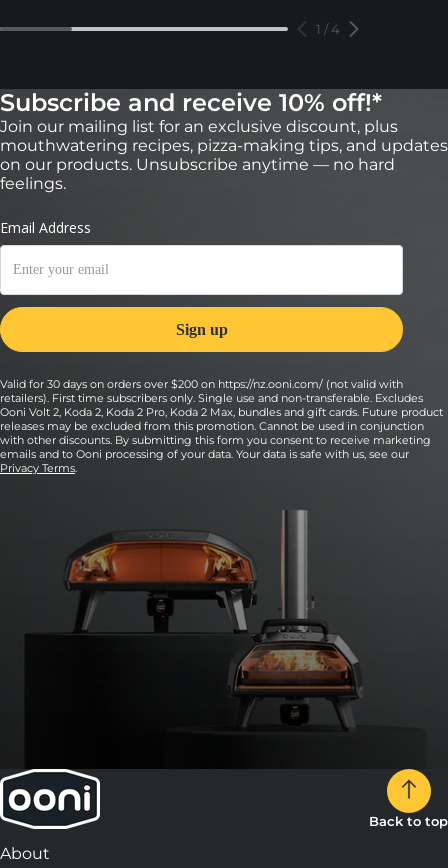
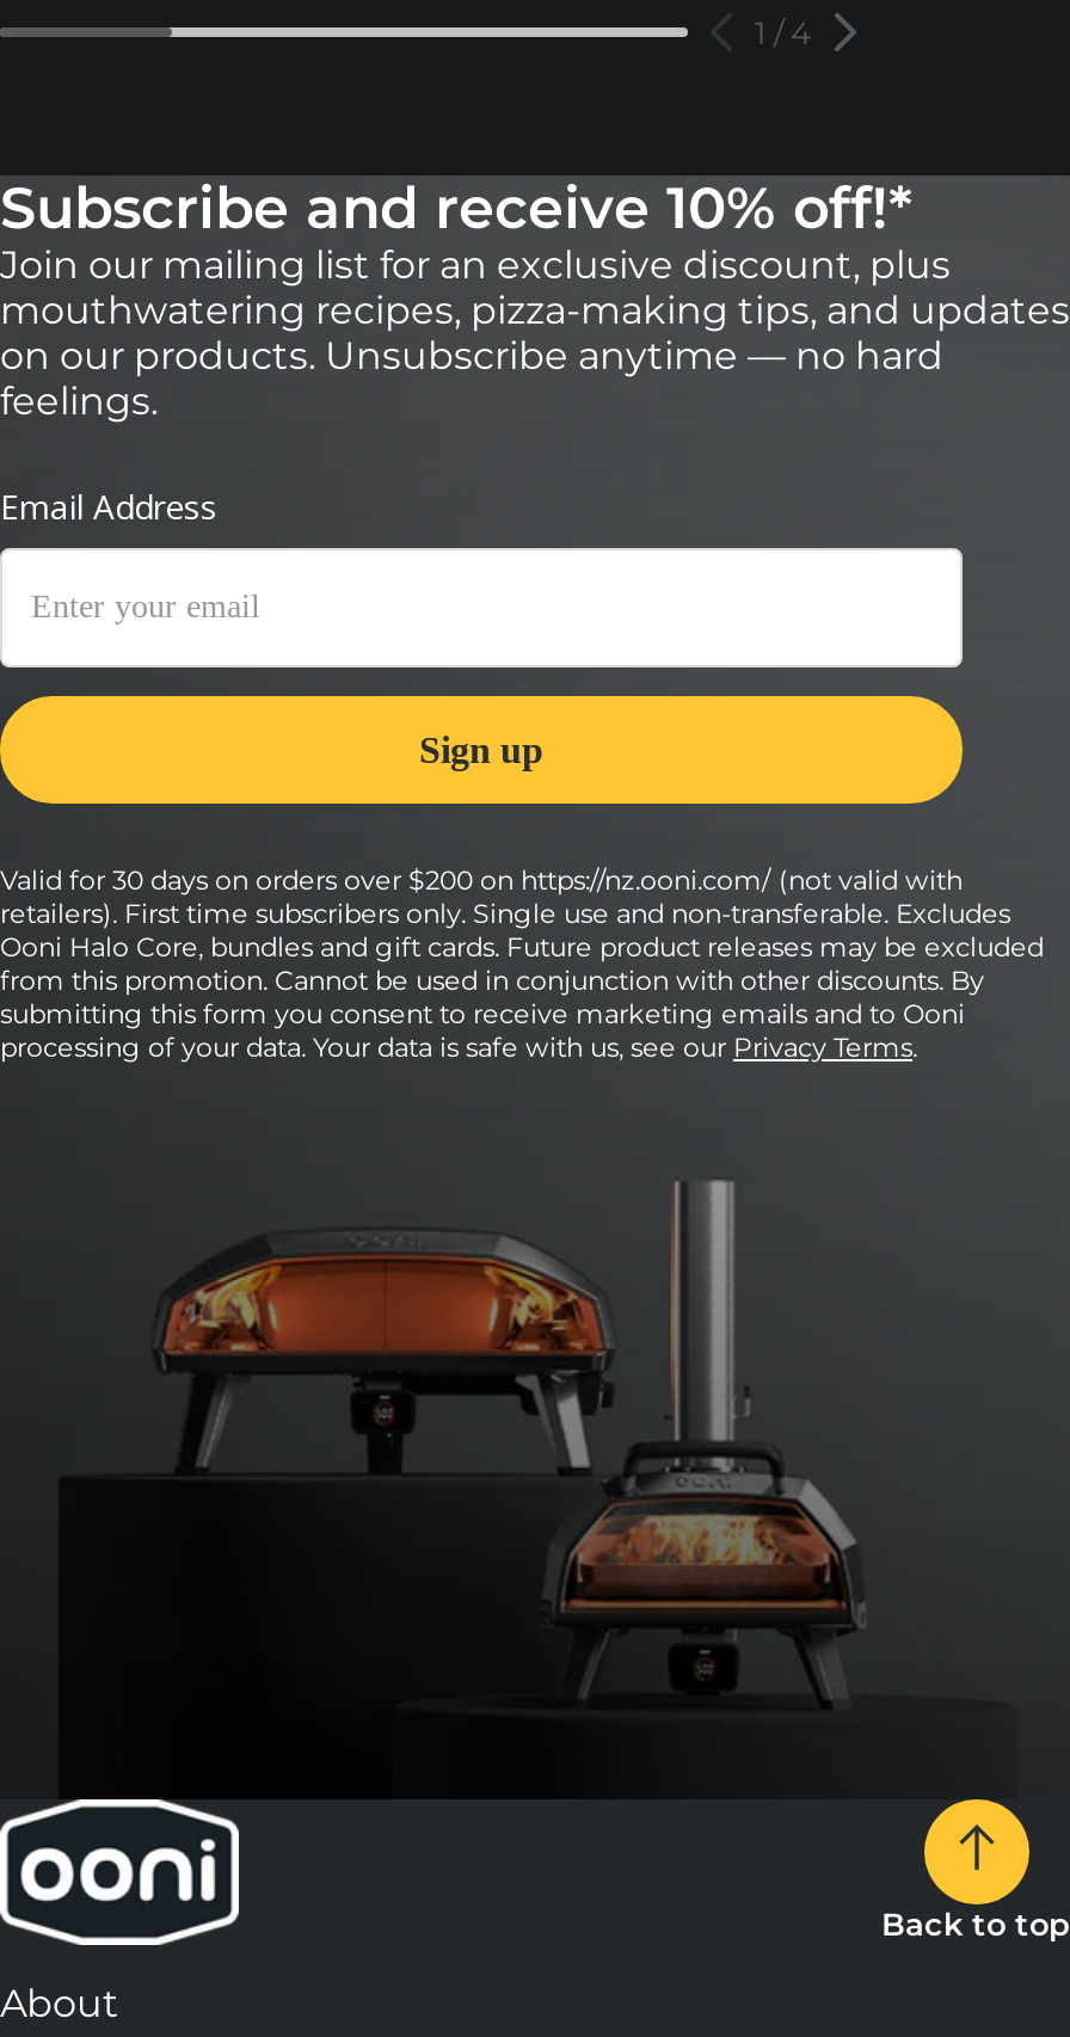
- Ooni Volt 2, Koda 2, Koda 2 Pro, Koda 2 Max, bundles and gift cards. Future product
- releases may be excluded from this promotion. Cannot be used in conjunction
- with other discounts. By submitting this form you consent to receive marketing
- emails and to Ooni processing of your data. Your data is safe with us, see our
- Privacy Terms
+ Ooni Halo Core, bundles and gift cards. Future product releases may be excluded
+ from this promotion. Cannot be used in conjunction with other discounts. By
+ submitting this form you consent to receive marketing emails and to Ooni
+ processing of your data. Your data is safe with us, see our Privacy Terms
